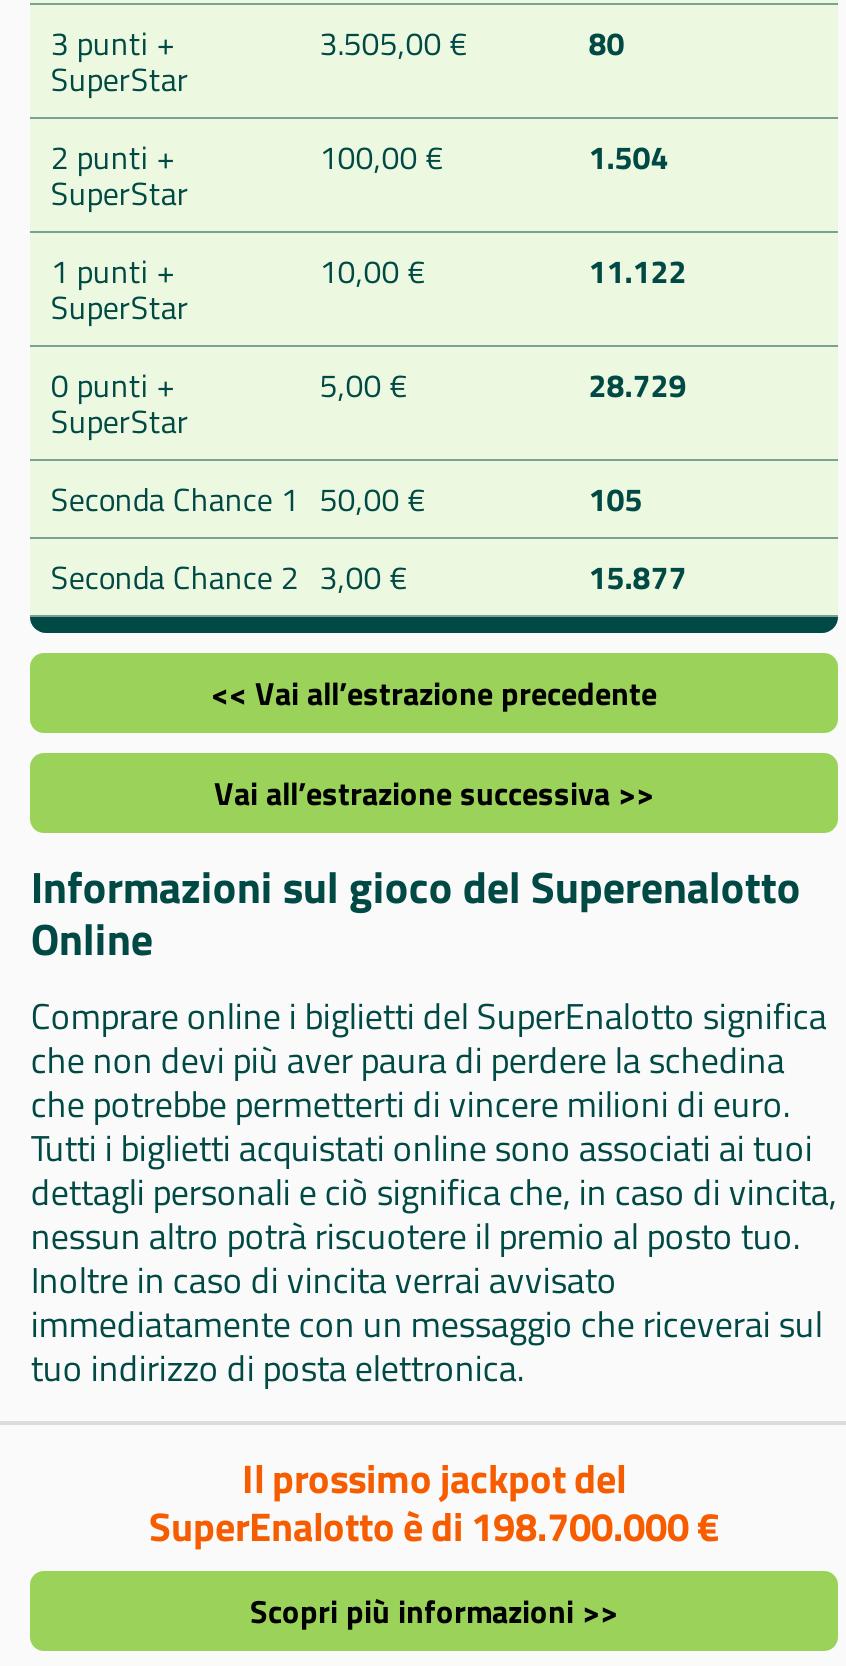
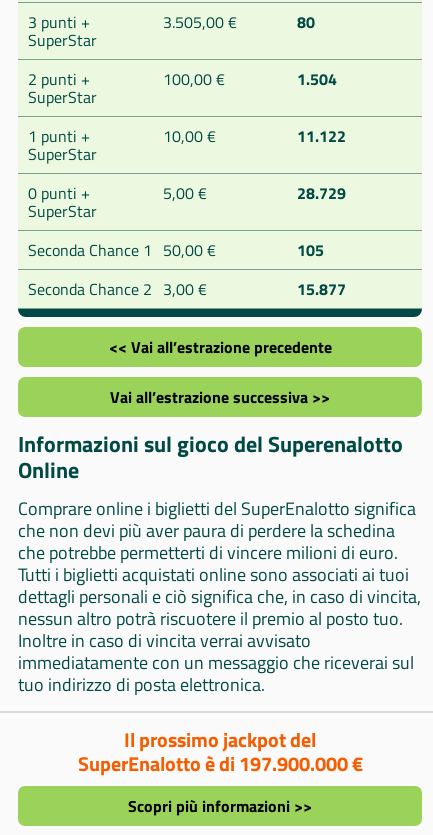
- SuperEnalotto è di 198.700.000 €
+ SuperEnalotto è di 197.900.000 €
